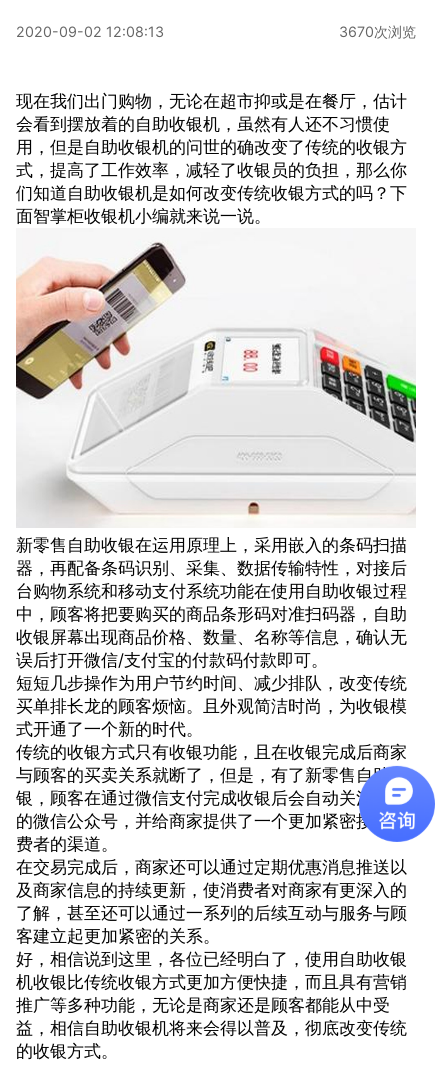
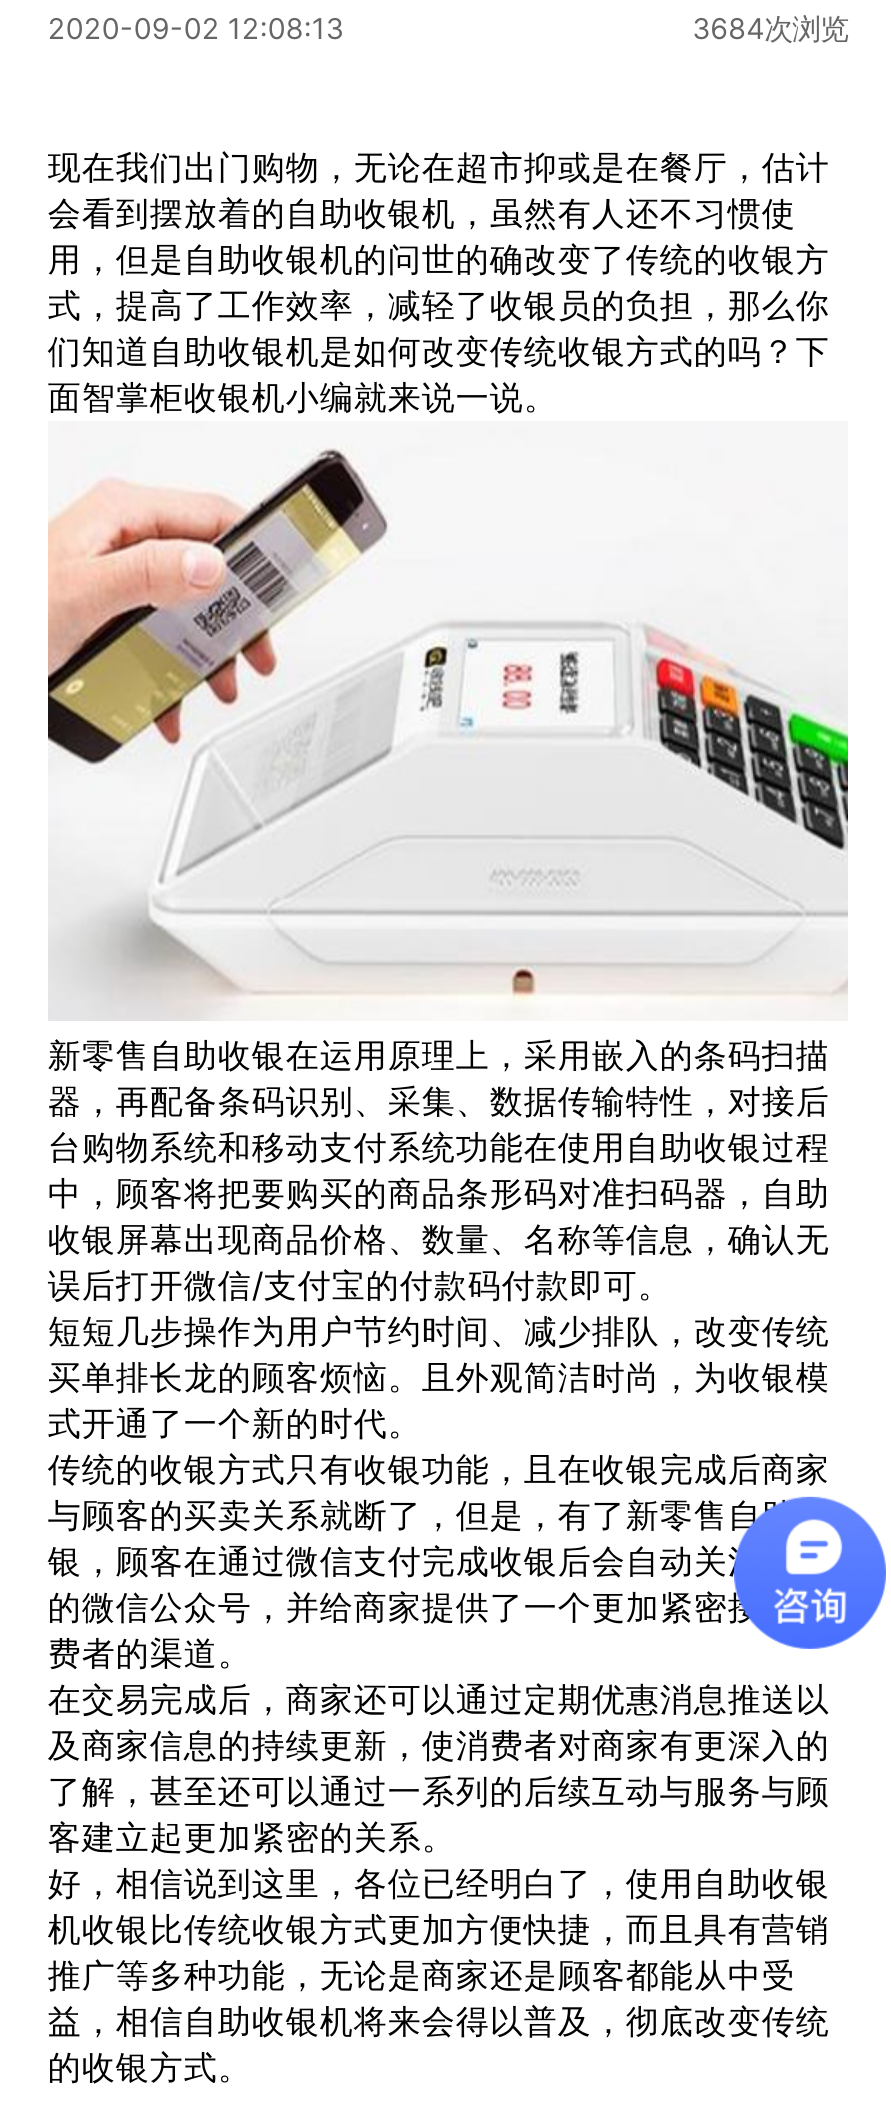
- 3670次浏览
+ 3684次浏览
